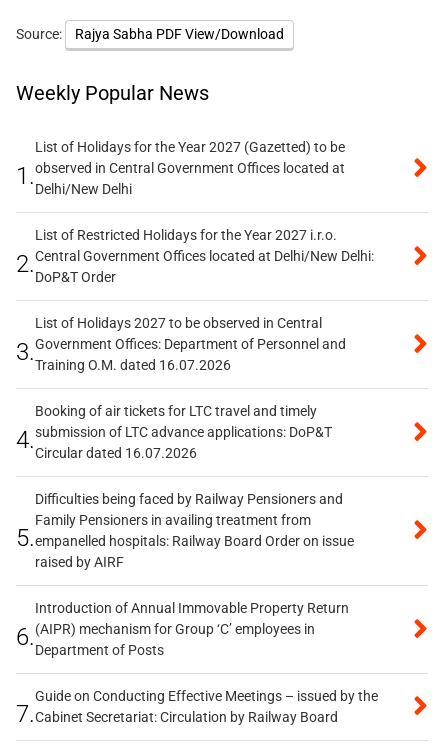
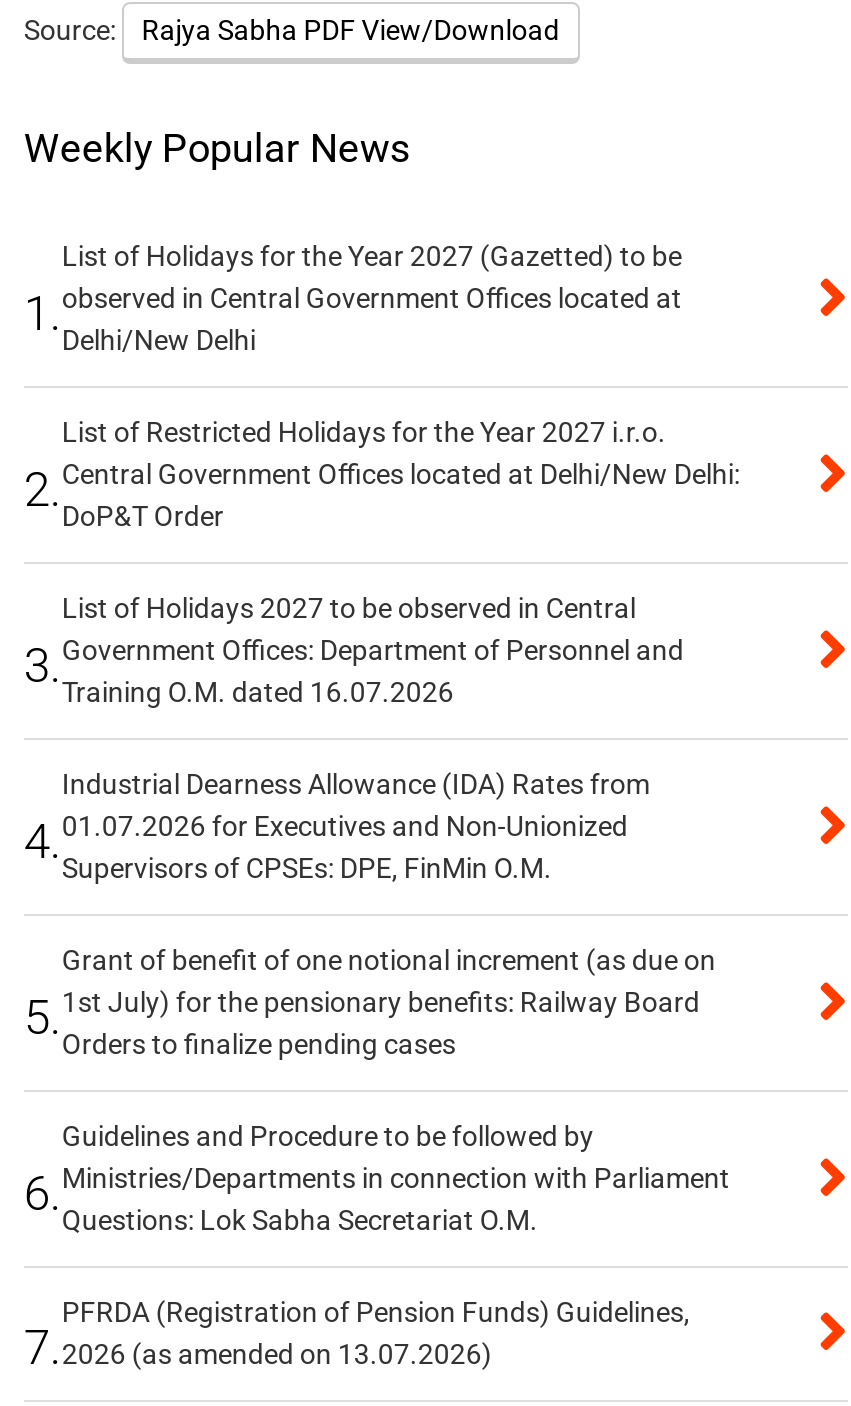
- Booking of air tickets for LTC travel and timely
- submission of LTC advance applications: DoP&T
- Circular dated 16.07.2026
+ Industrial Dearness Allowance (IDA) Rates from
+ 01.07.2026 for Executives and Non-Unionized
+ Supervisors of CPSEs: DPE, FinMin O.M.

- Difficulties being faced by Railway Pensioners and
- Family Pensioners in availing treatment from
- empanelled hospitals: Railway Board Order on issue
- raised by AIRF
+ Grant of benefit of one notional increment (as due on
+ 1st July) for the pensionary benefits: Railway Board
+ Orders to finalize pending cases

- Introduction of Annual Immovable Property Return
- (AIPR) mechanism for Group ‘C’ employees in
- Department of Posts
+ Guidelines and Procedure to be followed by
+ Ministries/Departments in connection with Parliament
+ Questions: Lok Sabha Secretariat O.M.

- Guide on Conducting Effective Meetings – issued by the
- Cabinet Secretariat: Circulation by Railway Board
+ PFRDA (Registration of Pension Funds) Guidelines,
+ 2026 (as amended on 13.07.2026)
